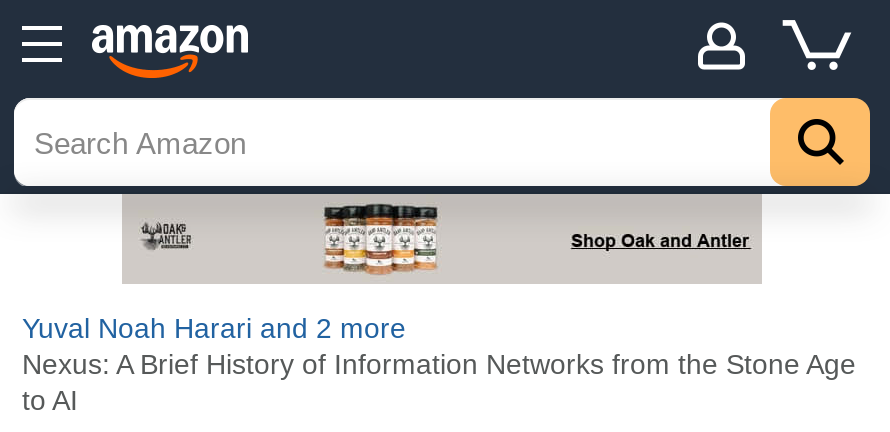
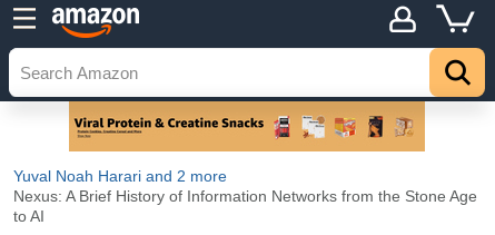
- [image]
+ [image]
